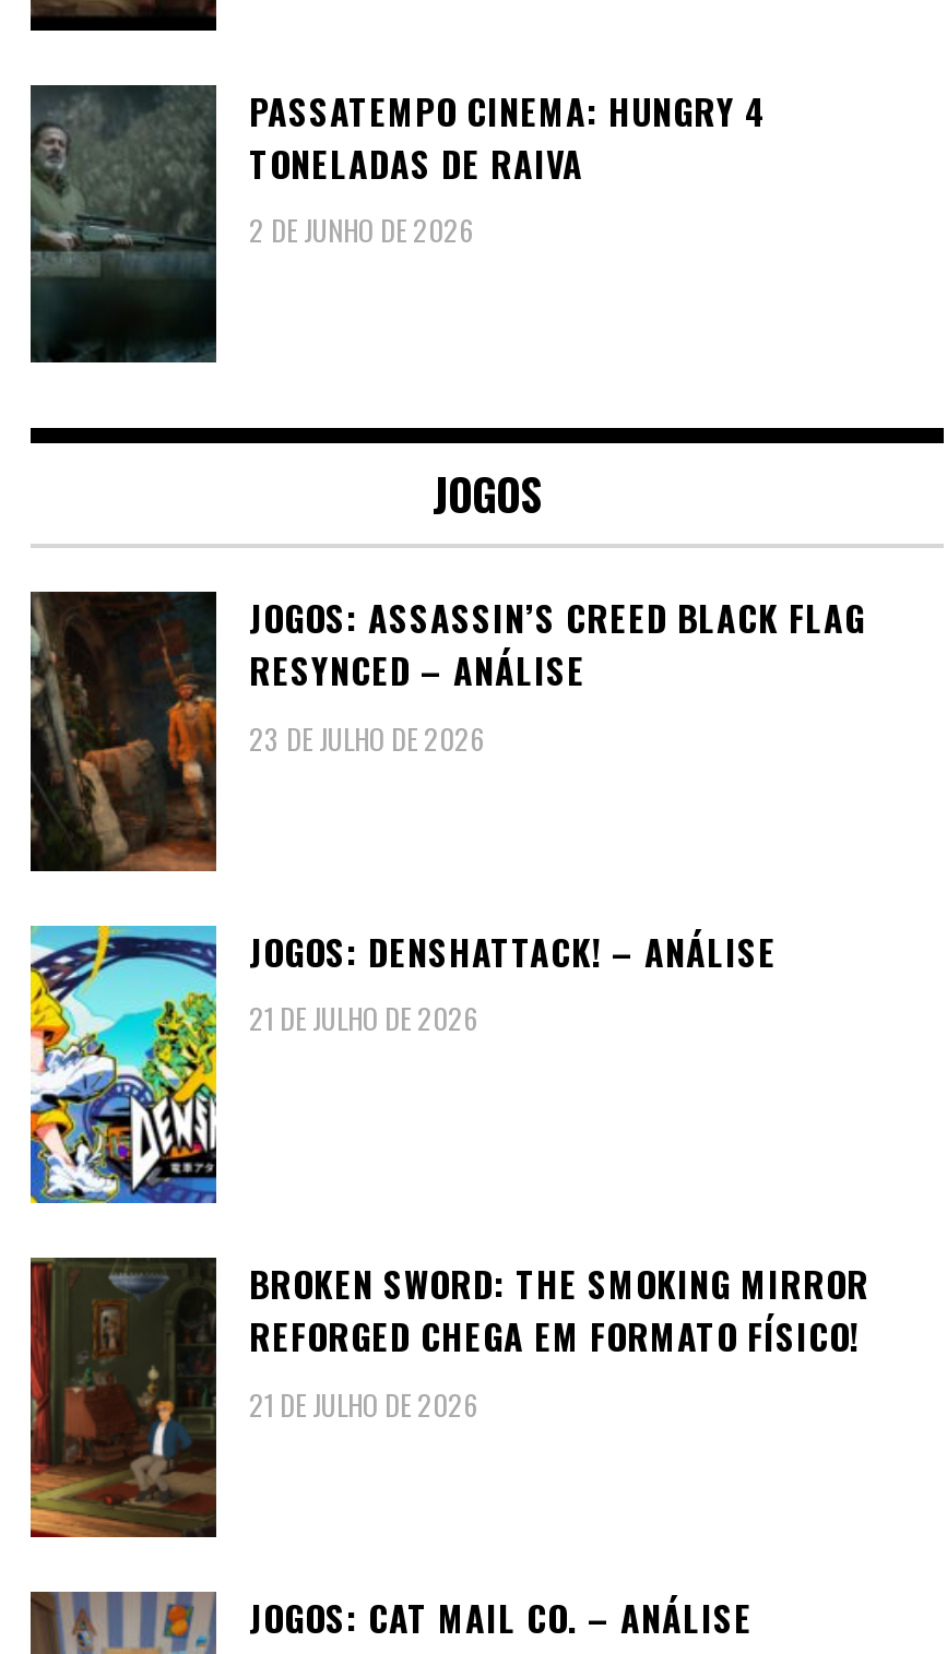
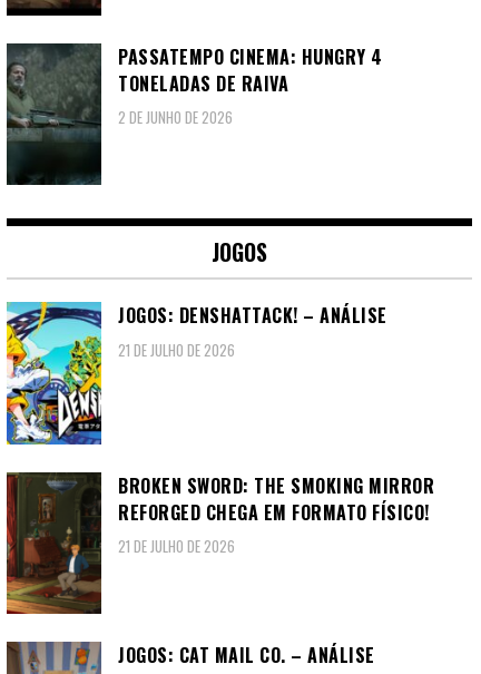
- [image]
- JOGOS: ASSASSIN’S CREED BLACK FLAG
- RESYNCED – ANÁLISE
- 23 DE JULHO DE 2026
